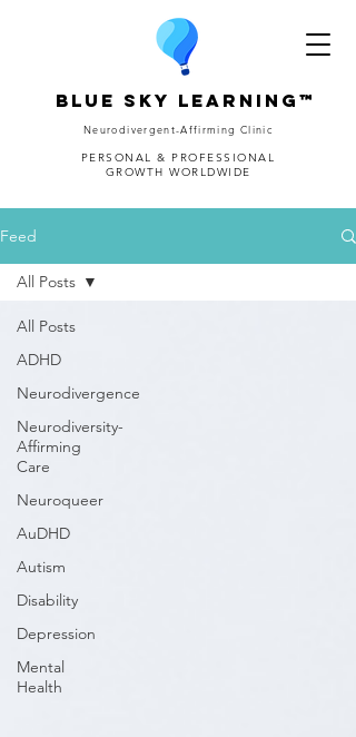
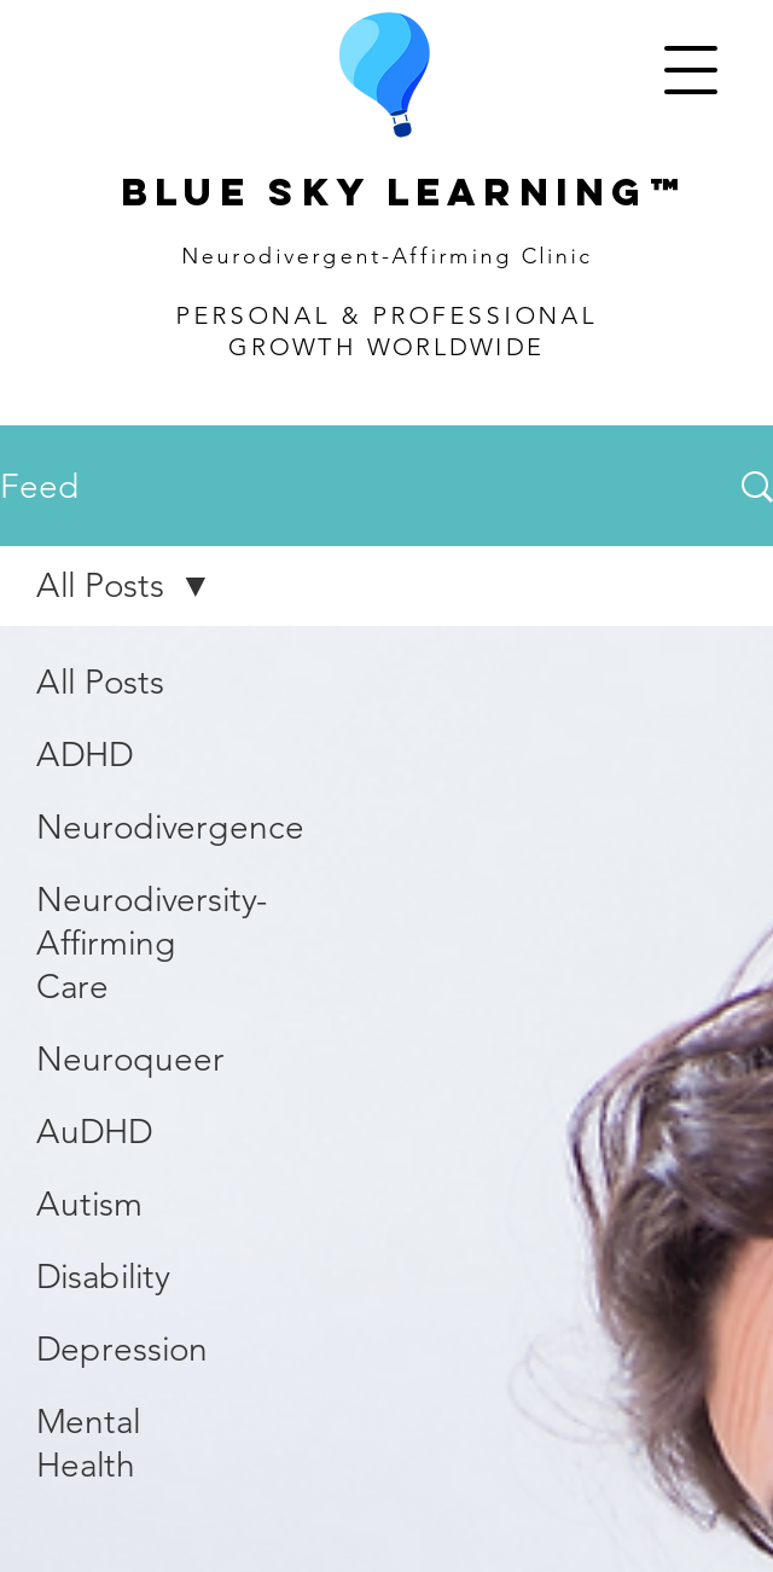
+ [image]
